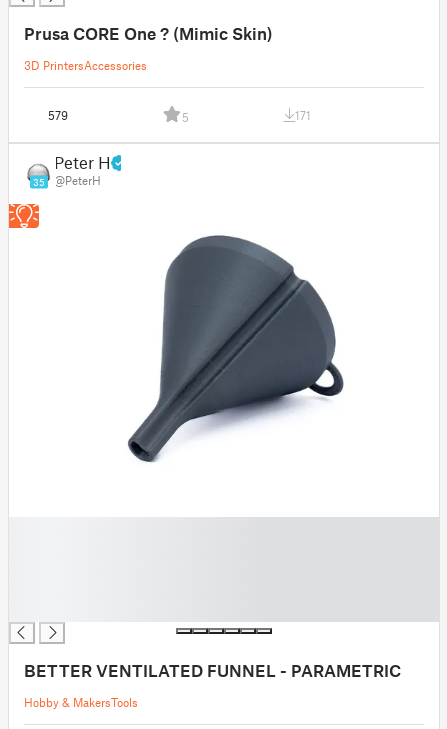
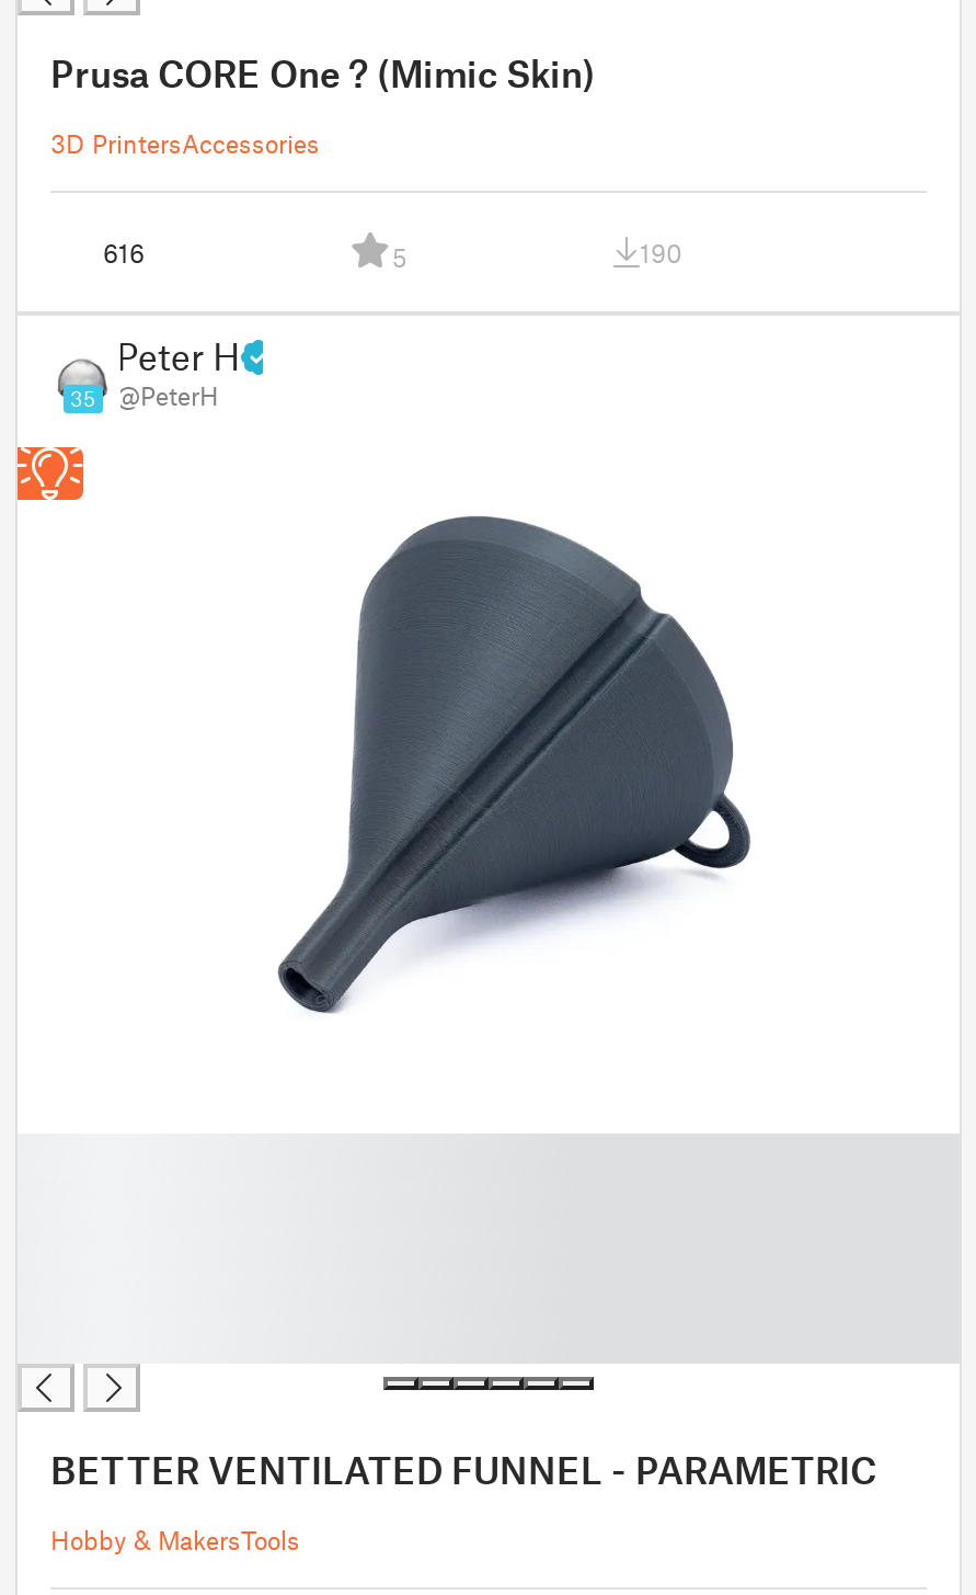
- 579
+ 616

- 171
+ 190
